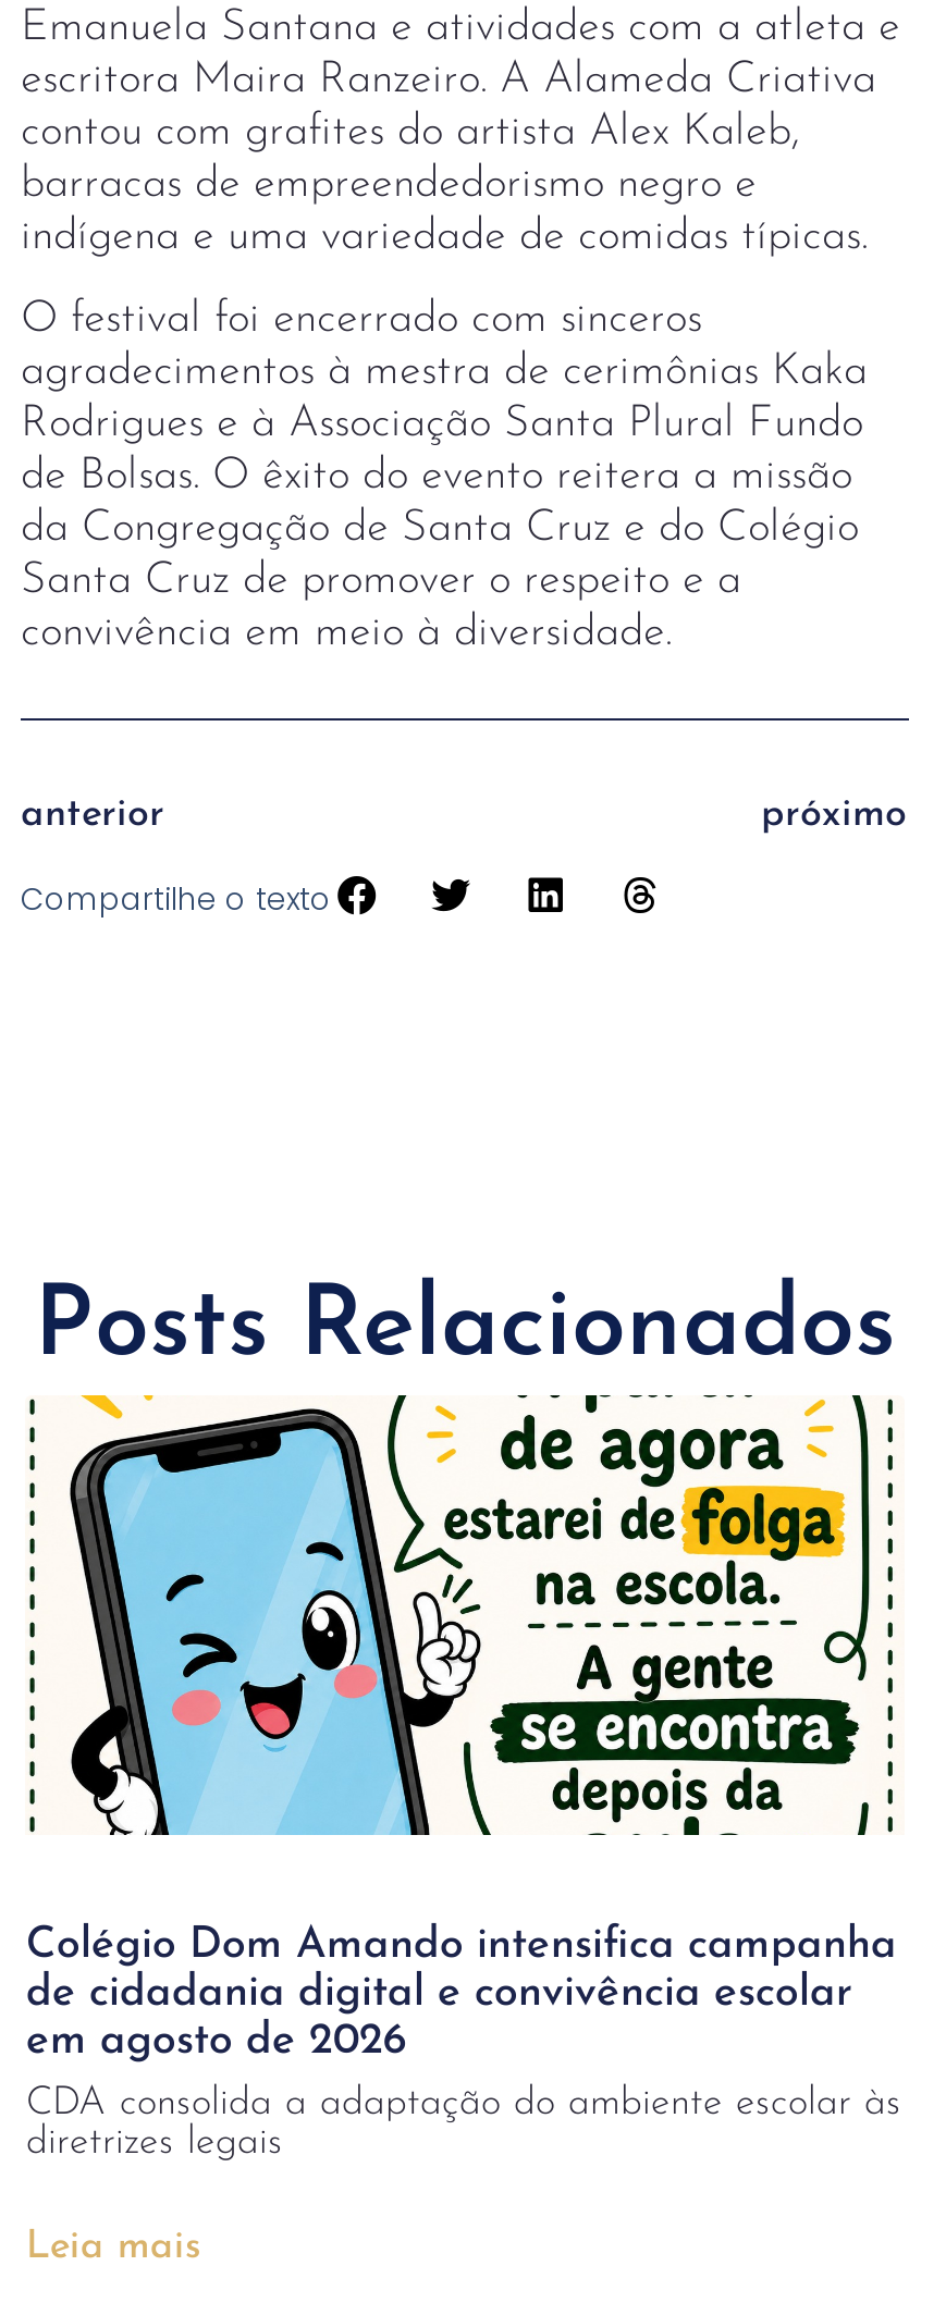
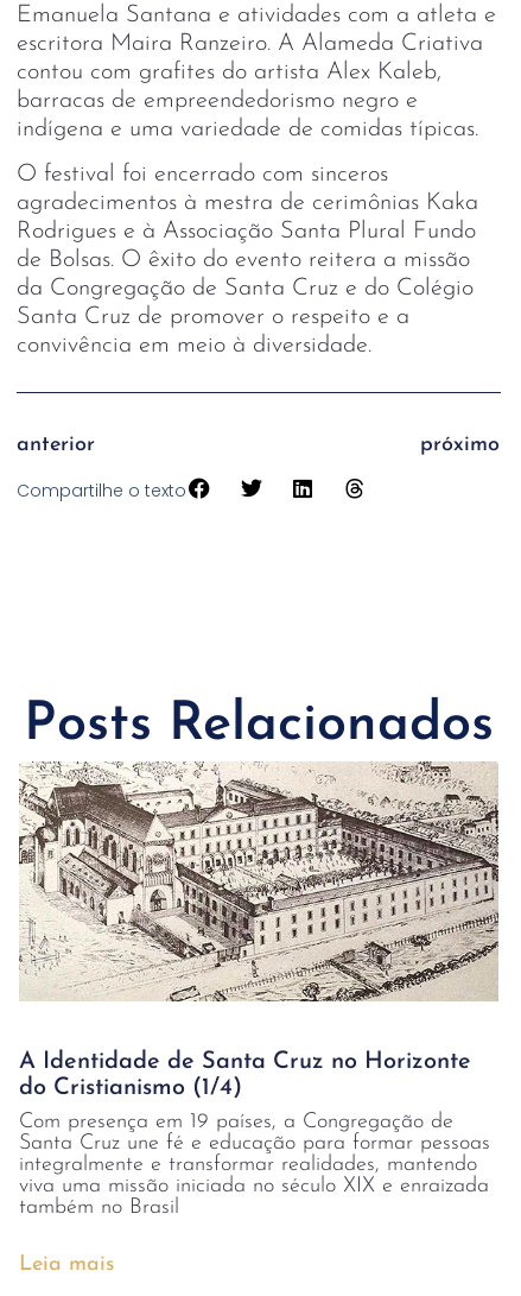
- [image]
- Colégio Dom Amando intensifica campanha
- de cidadania digital e convivência escolar
- em agosto de 2026
- CDA consolida a adaptação do ambiente escolar às
- diretrizes legais
+ [image]
+ A Identidade de Santa Cruz no Horizonte
+ do Cristianismo (1/4)
+ Com presença em 19 países, a Congregação de
+ Santa Cruz une fé e educação para formar pessoas
+ integralmente e transformar realidades, mantendo
+ viva uma missão iniciada no século XIX e enraizada
+ também no Brasil
